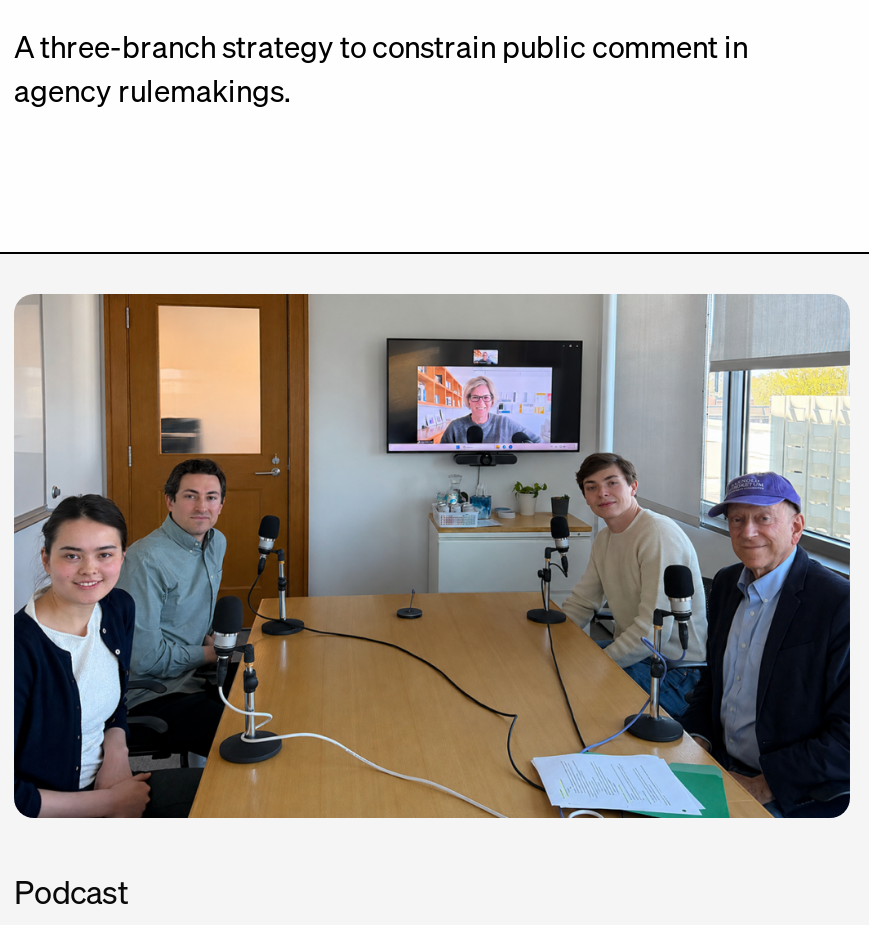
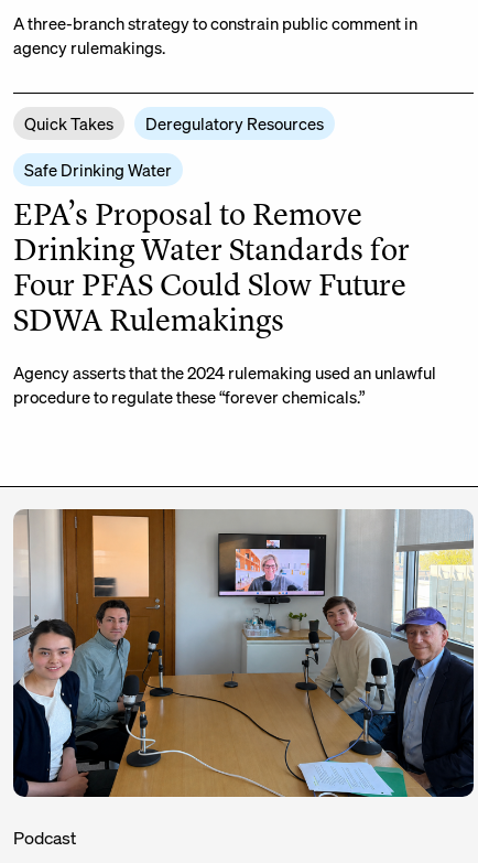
+ Quick Takes
+ Deregulatory Resources
+ Safe Drinking Water
+ EPA’s Proposal to Remove
+ Drinking Water Standards for
+ Four PFAS Could Slow Future
+ SDWA Rulemakings
+ Agency asserts that the 2024 rulemaking used an unlawful
+ procedure to regulate these “forever chemicals.”
